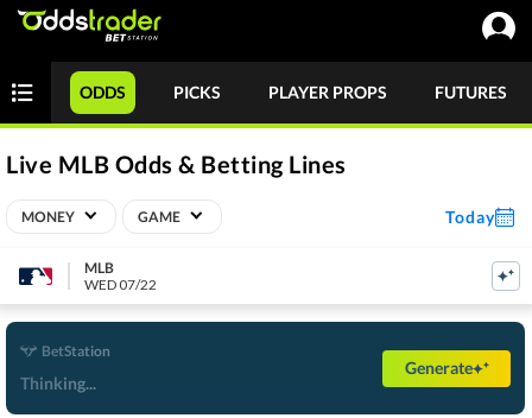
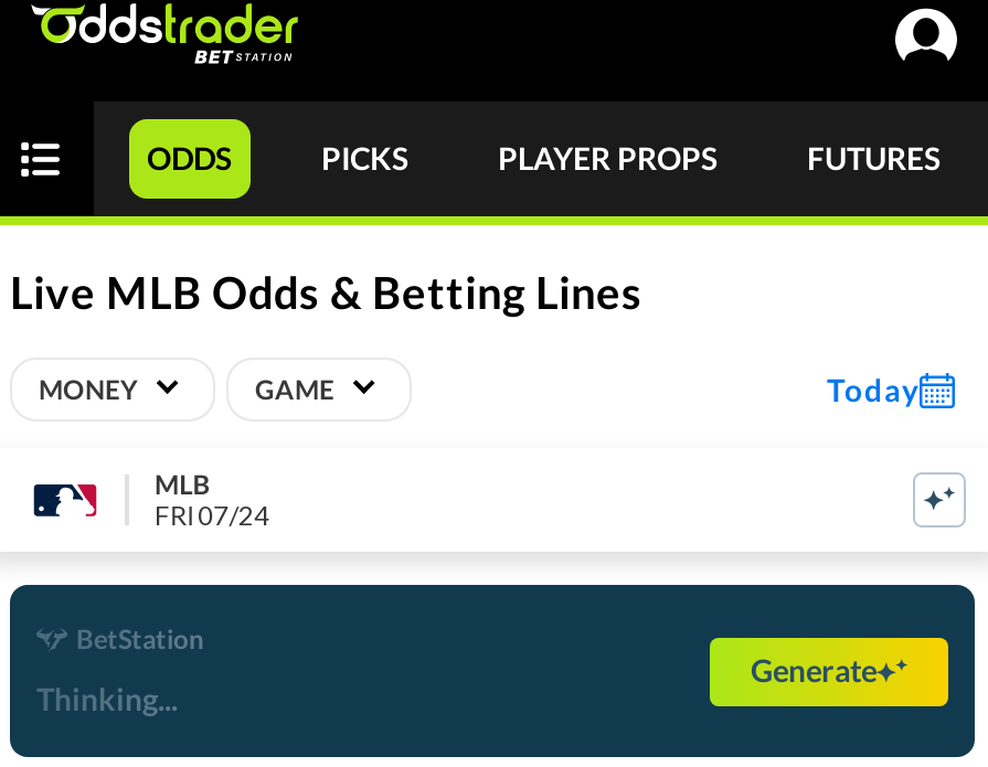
- WED 07/22
+ FRI 07/24
